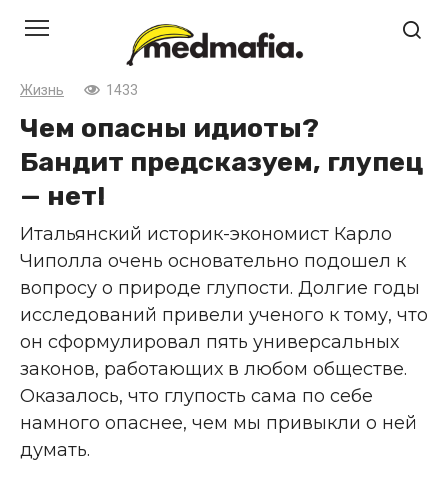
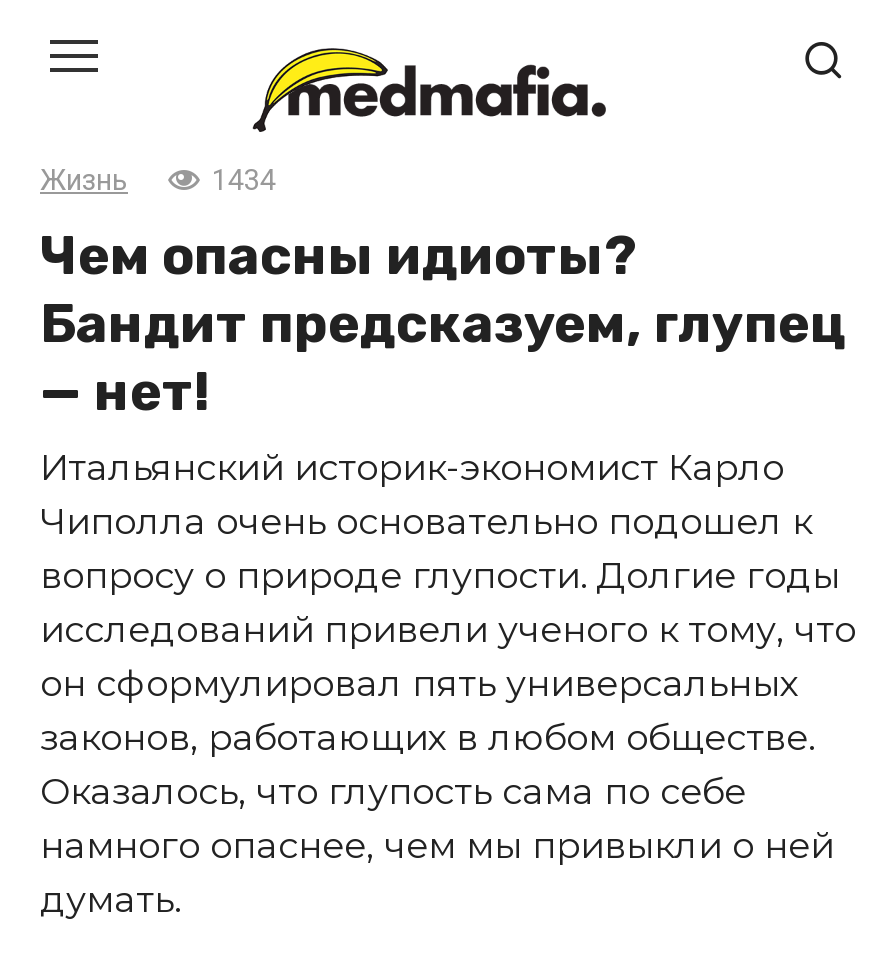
- 1433
+ 1434
